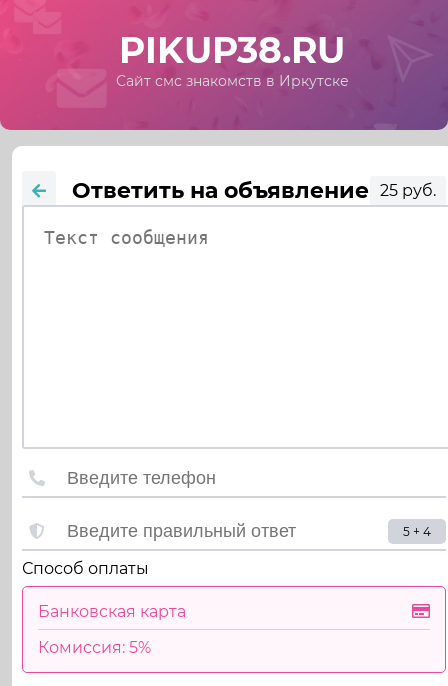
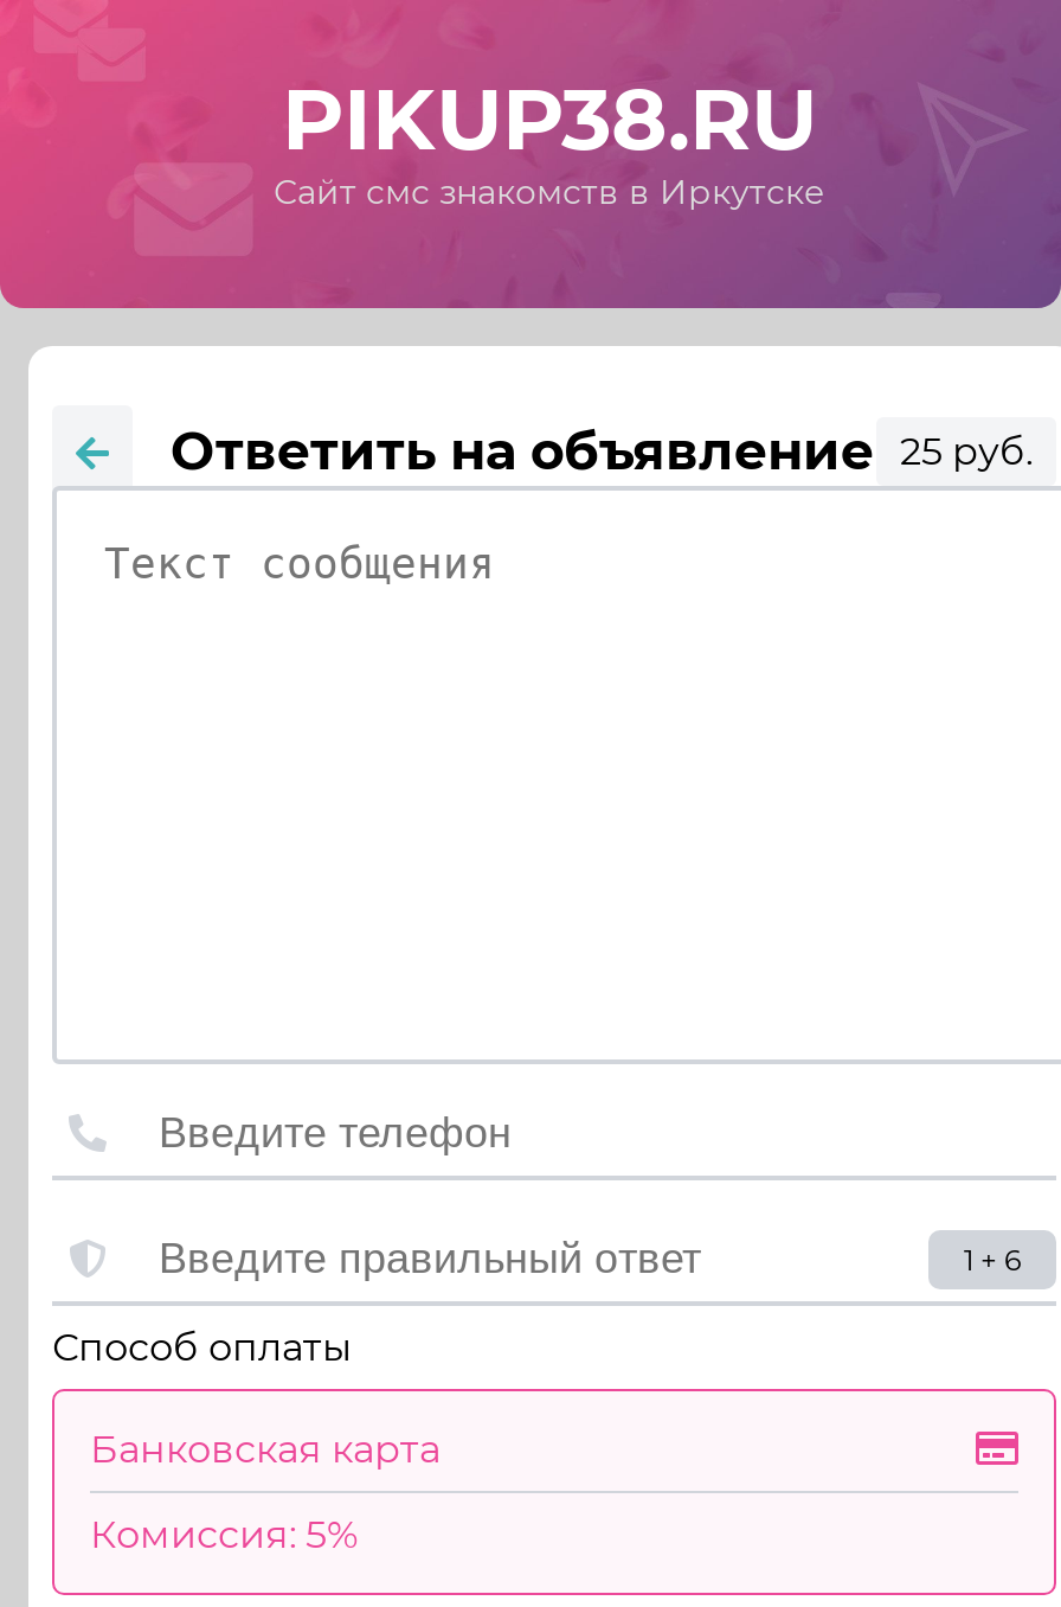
- 5 + 4
+ 1 + 6
